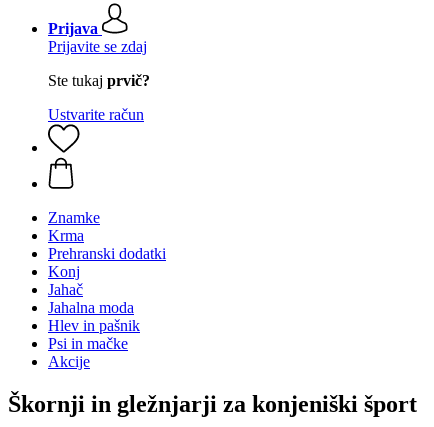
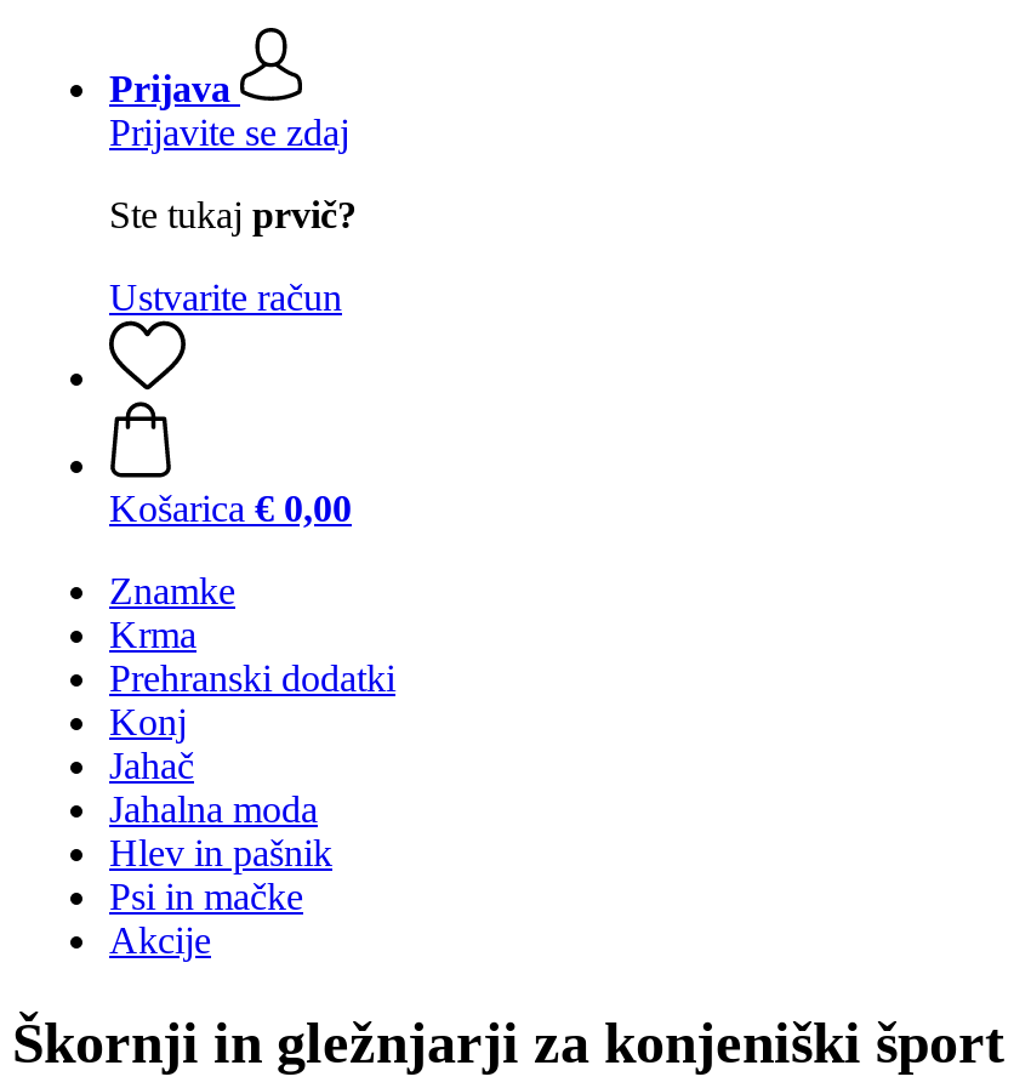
+ Košarica € 0,00
